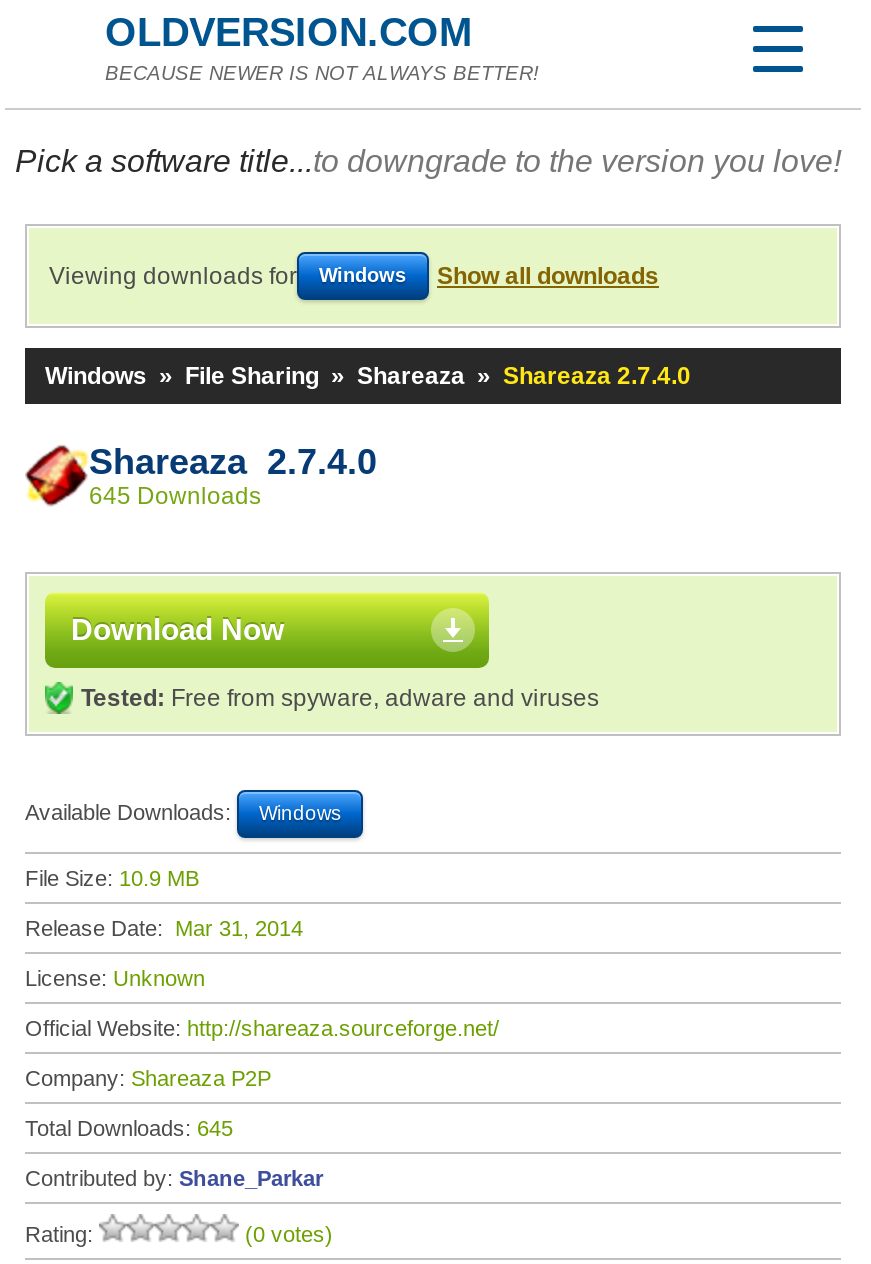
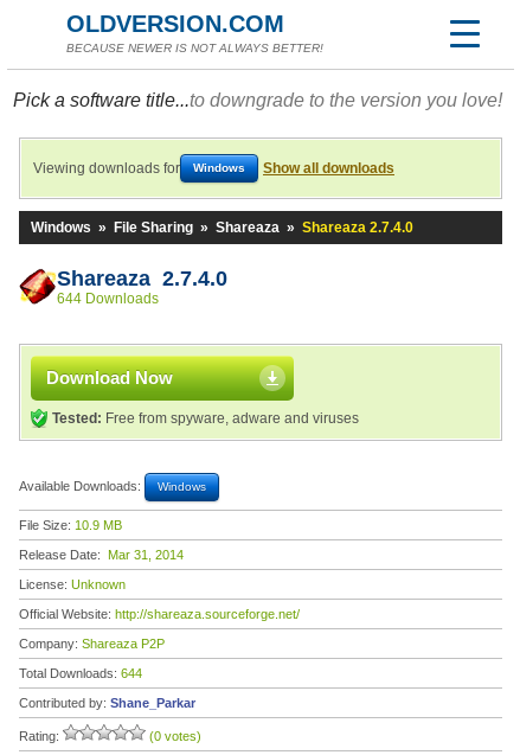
- 645 Downloads
+ 644 Downloads

- Total Downloads: 645
+ Total Downloads: 644
